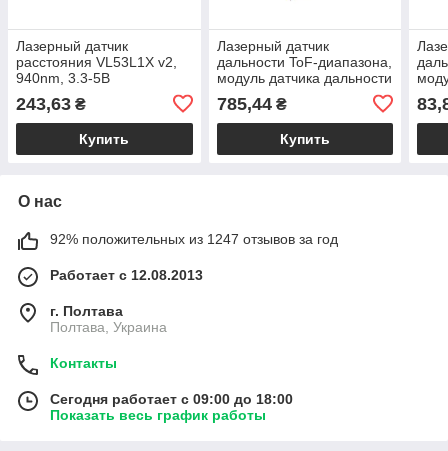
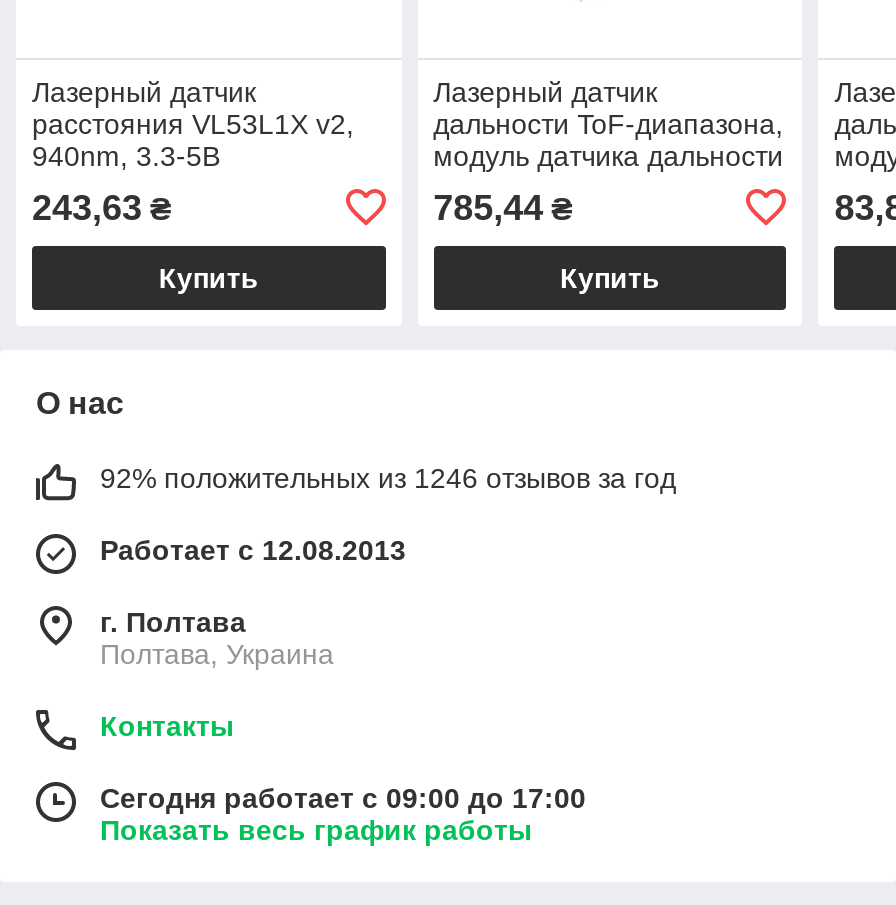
- 92% положительных из 1247 отзывов за год
+ 92% положительных из 1246 отзывов за год

- Сегодня работает с 09:00 до 18:00
+ Сегодня работает с 09:00 до 17:00
